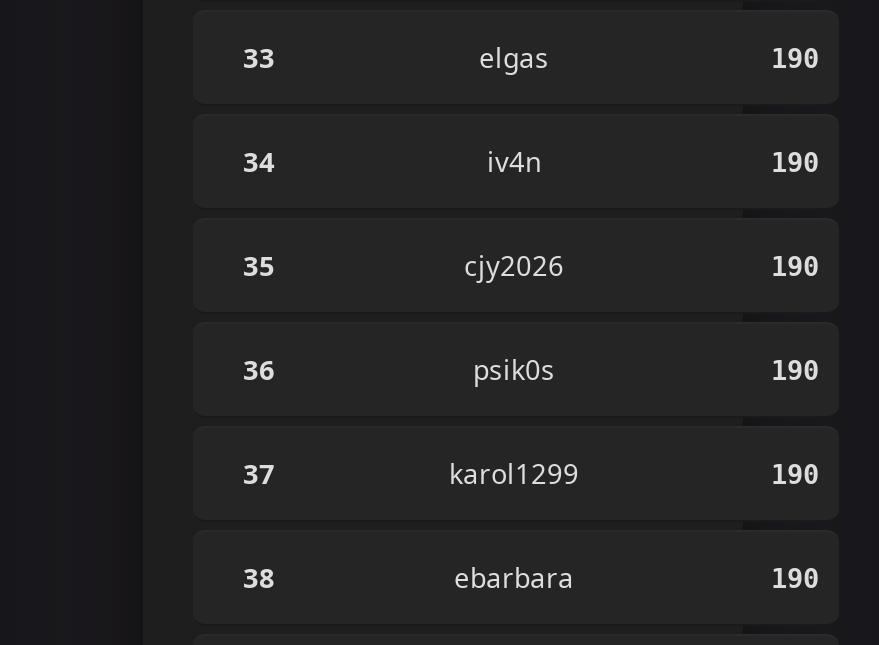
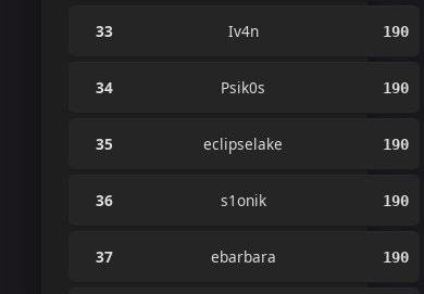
- elgas
+ Iv4n

- iv4n
+ Psik0s

- cjy2026
+ eclipselake

- psik0s
+ s1onik

- karol1299
- 190
- 38
